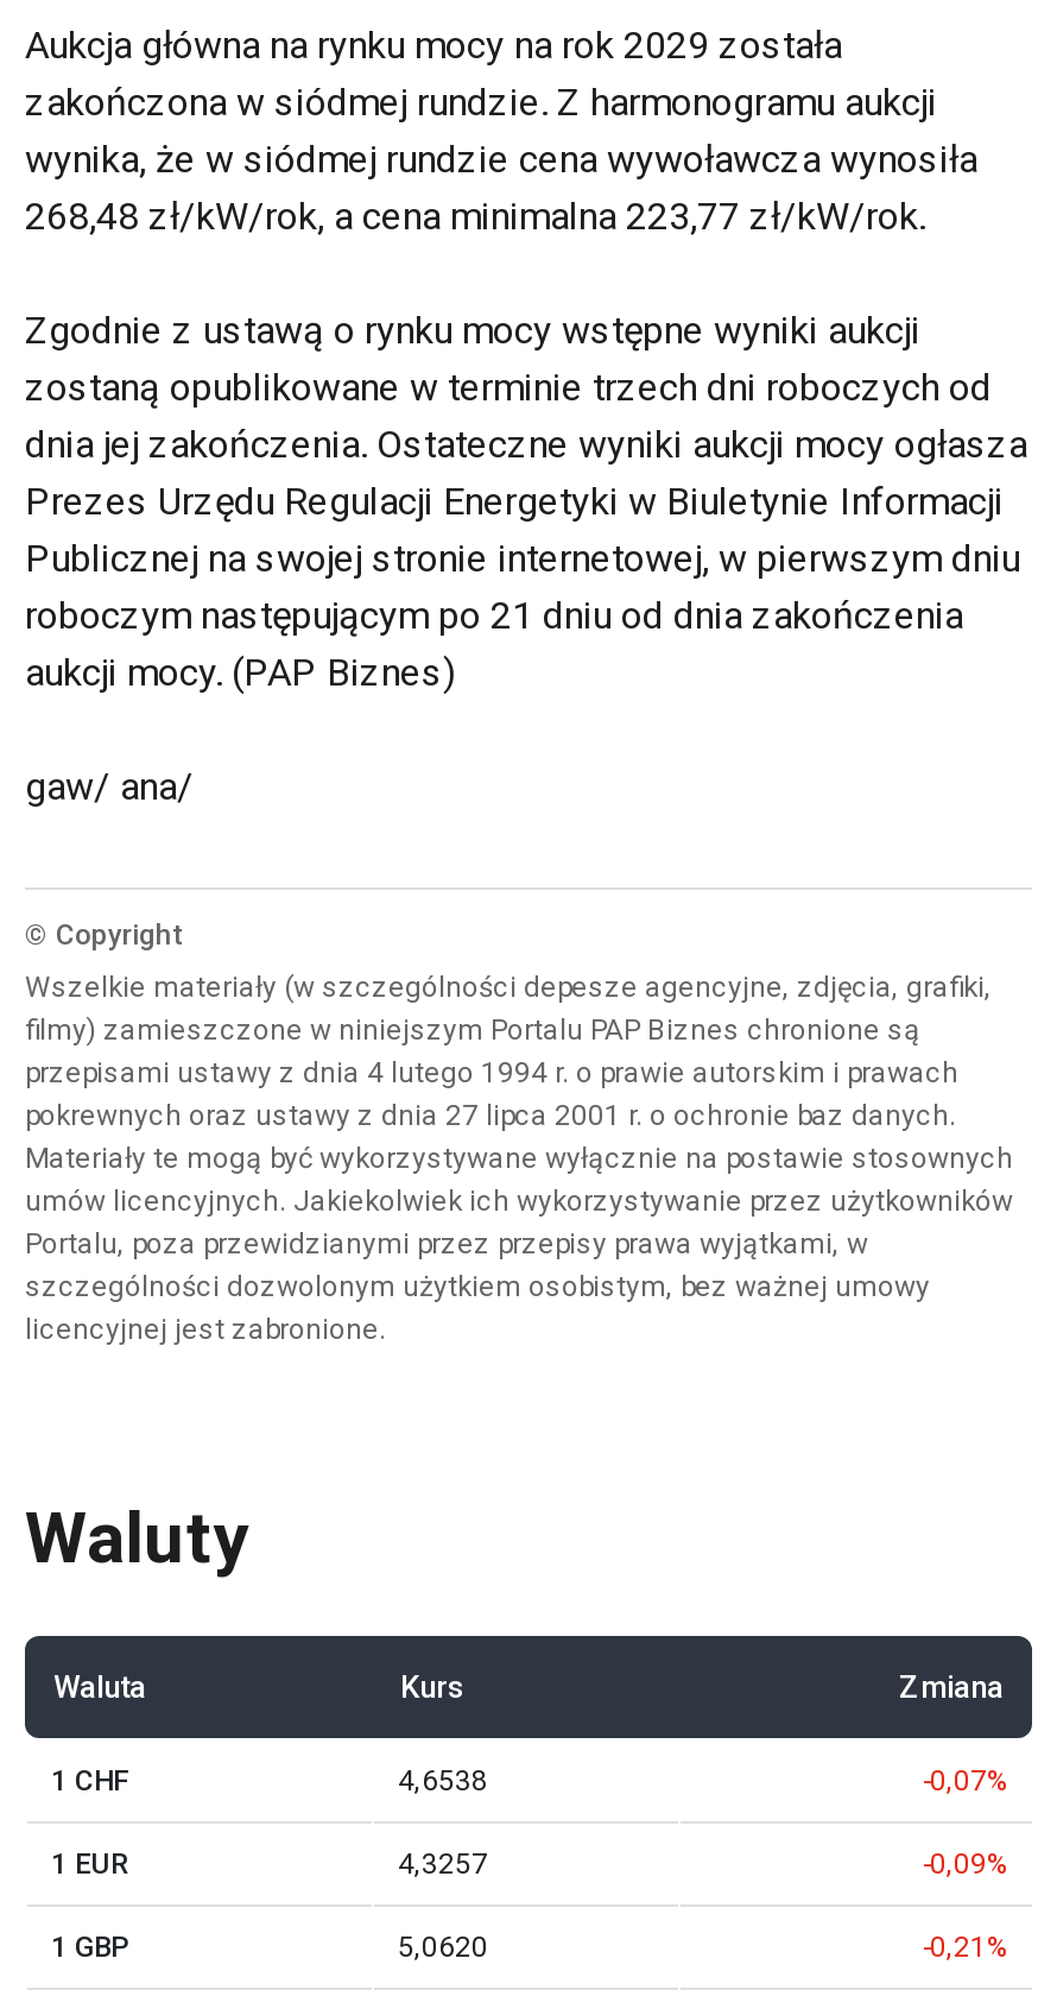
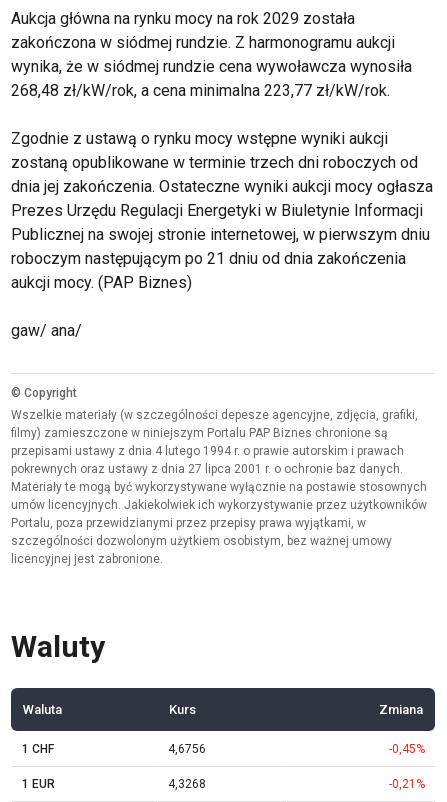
- 4,6538
+ 4,6756

- -0,07%
+ -0,45%

- 4,3257
- -0,09%
- 1 GBP
- 5,0620
+ 4,3268
